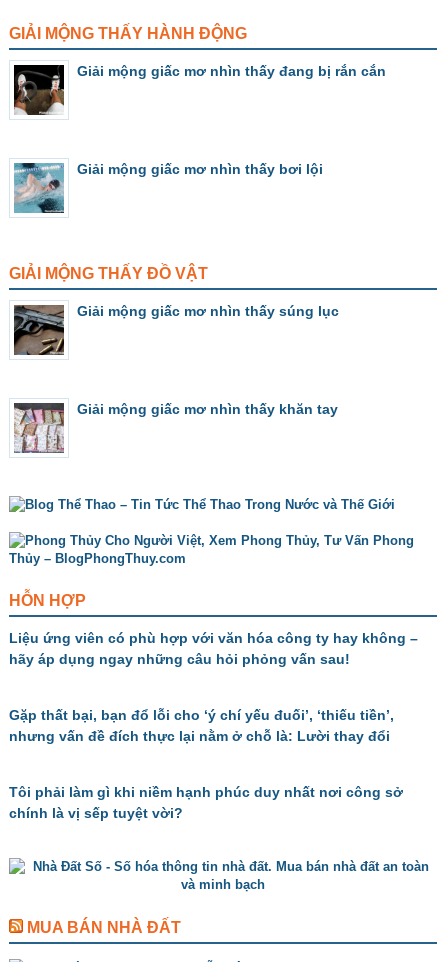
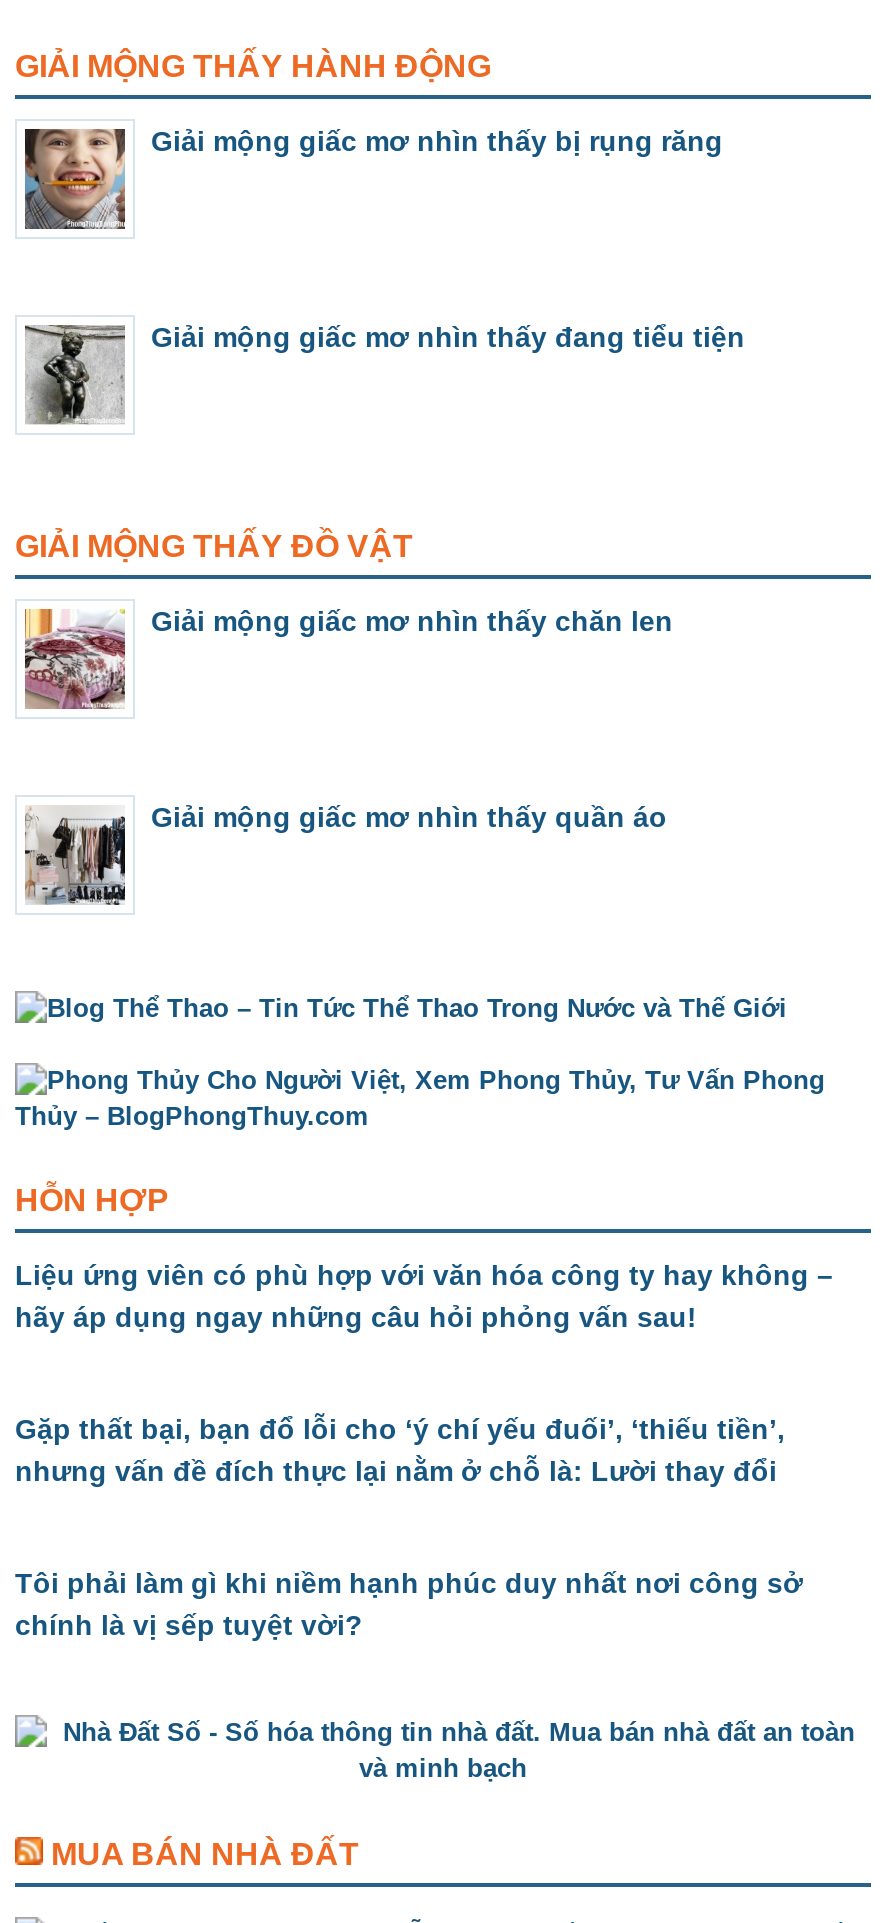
- [image]
- Giải mộng giấc mơ nhìn thấy đang bị rắn cắn
+ [image]
+ Giải mộng giấc mơ nhìn thấy bị rụng răng

- [image]
- Giải mộng giấc mơ nhìn thấy bơi lội
+ [image]
+ Giải mộng giấc mơ nhìn thấy đang tiểu tiện

- [image]
- Giải mộng giấc mơ nhìn thấy súng lục
+ [image]
+ Giải mộng giấc mơ nhìn thấy chăn len

- [image]
- Giải mộng giấc mơ nhìn thấy khăn tay
+ [image]
+ Giải mộng giấc mơ nhìn thấy quần áo
